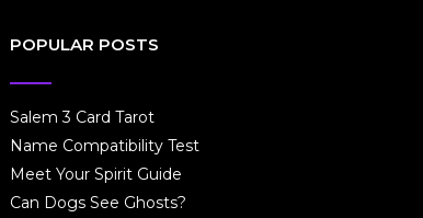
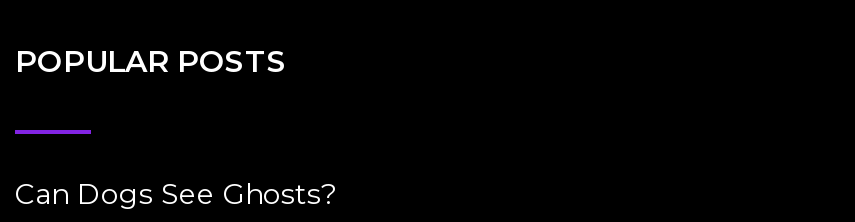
- Salem 3 Card Tarot
- Name Compatibility Test
- Meet Your Spirit Guide
